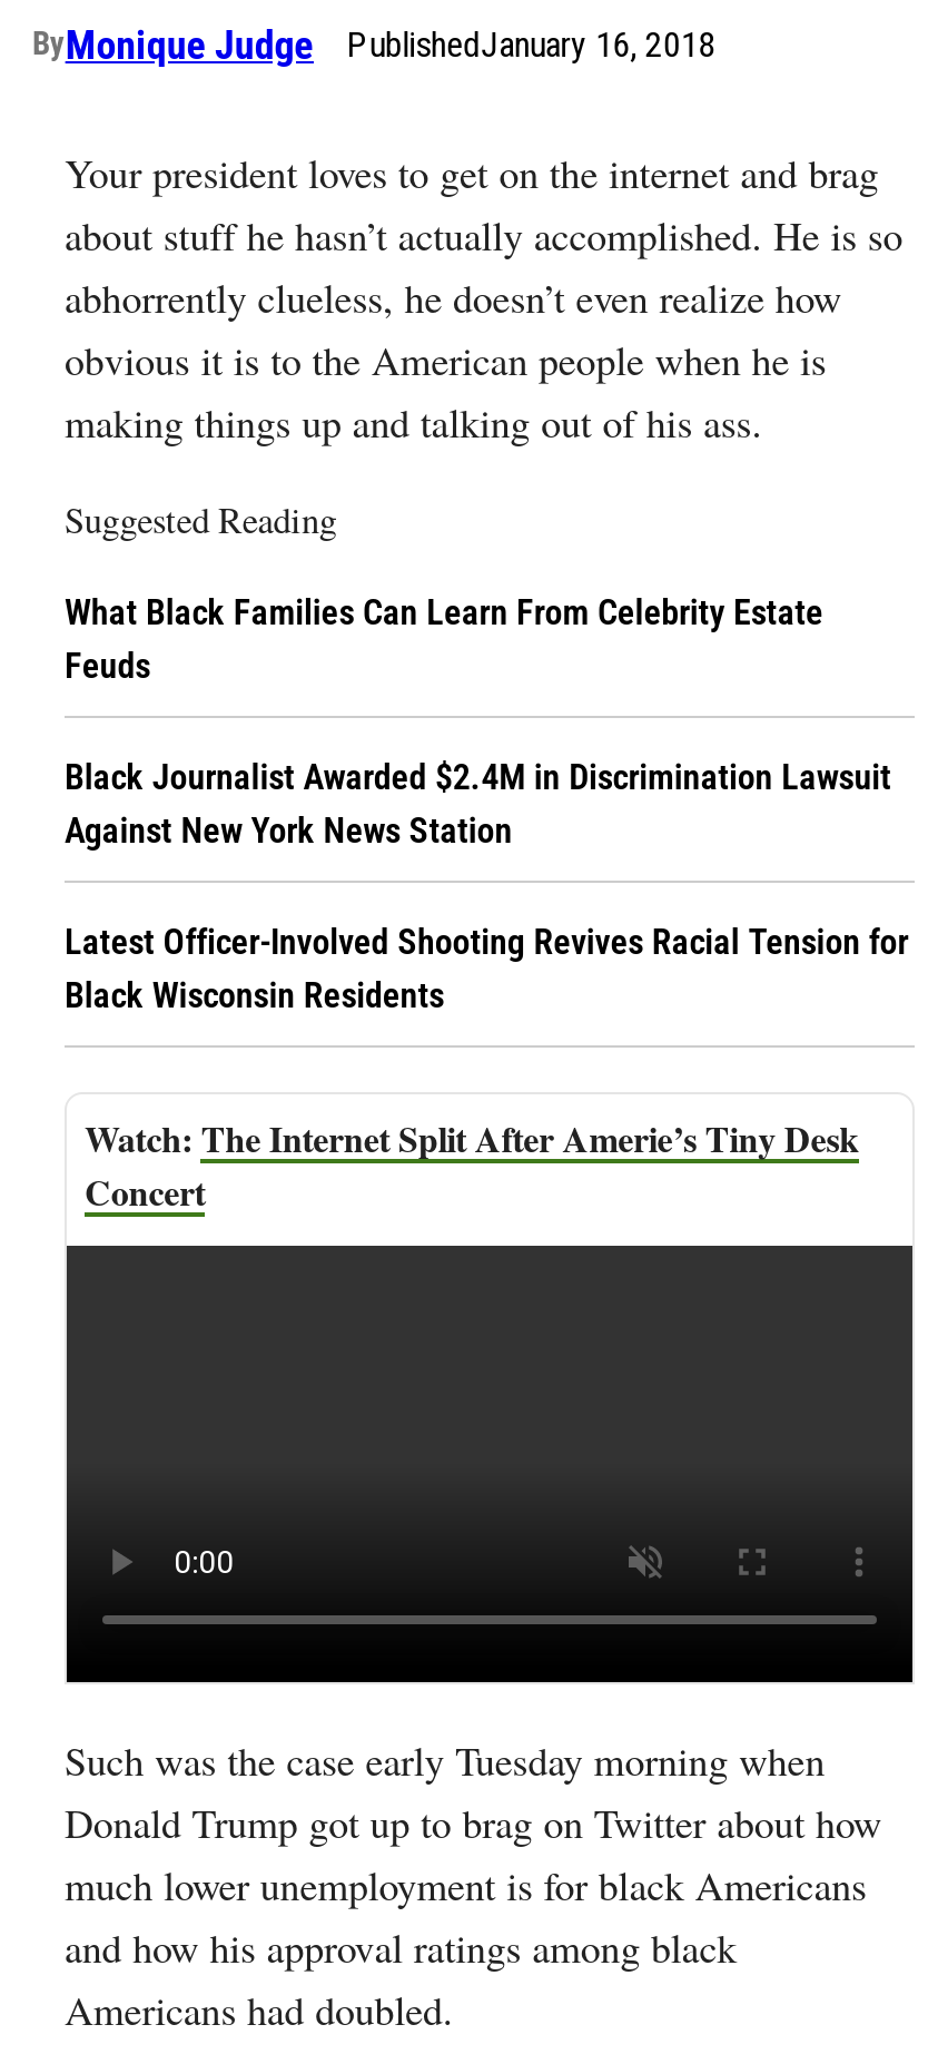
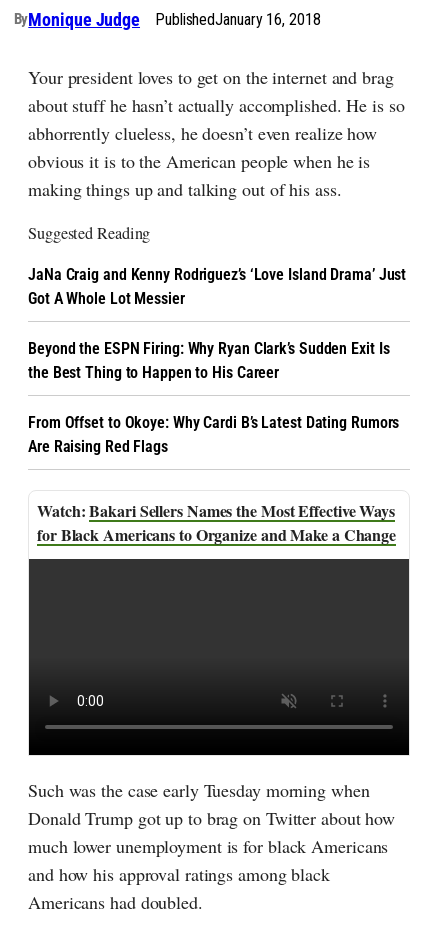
- What Black Families Can Learn From Celebrity Estate
- Feuds
+ JaNa Craig and Kenny Rodriguez’s ‘Love Island Drama’ Just
+ Got A Whole Lot Messier

- Black Journalist Awarded $2.4M in Discrimination Lawsuit
- Against New York News Station
+ Beyond the ESPN Firing: Why Ryan Clark’s Sudden Exit Is
+ the Best Thing to Happen to His Career

- Latest Officer-Involved Shooting Revives Racial Tension for
- Black Wisconsin Residents
+ From Offset to Okoye: Why Cardi B’s Latest Dating Rumors
+ Are Raising Red Flags

- The Internet Split After Amerie’s Tiny Desk
- Concert
+ Bakari Sellers Names the Most Effective Ways
+ for Black Americans to Organize and Make a Change
